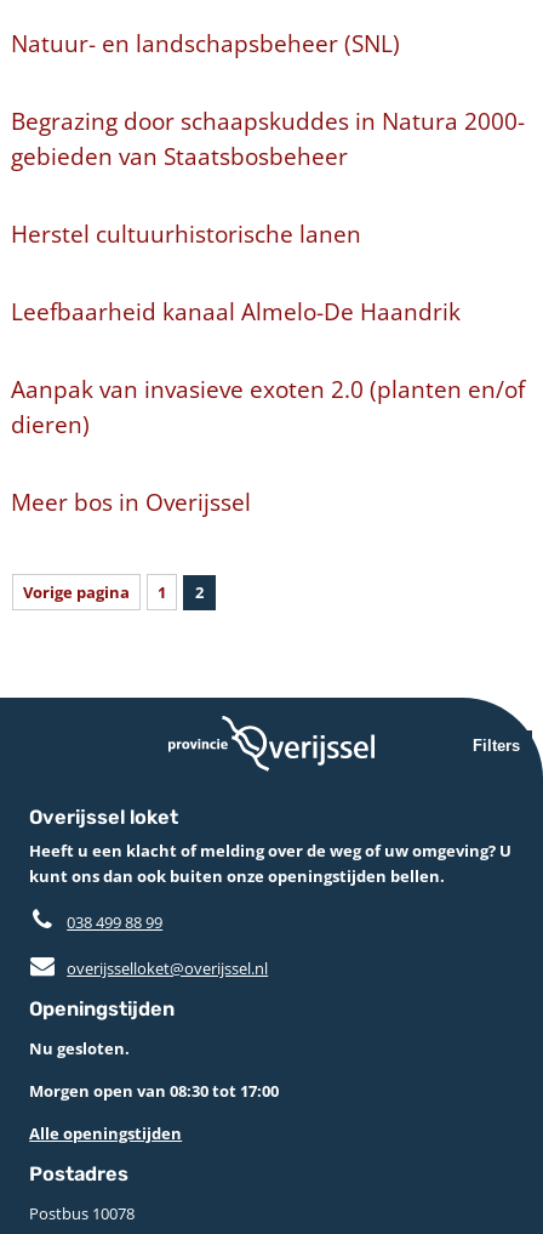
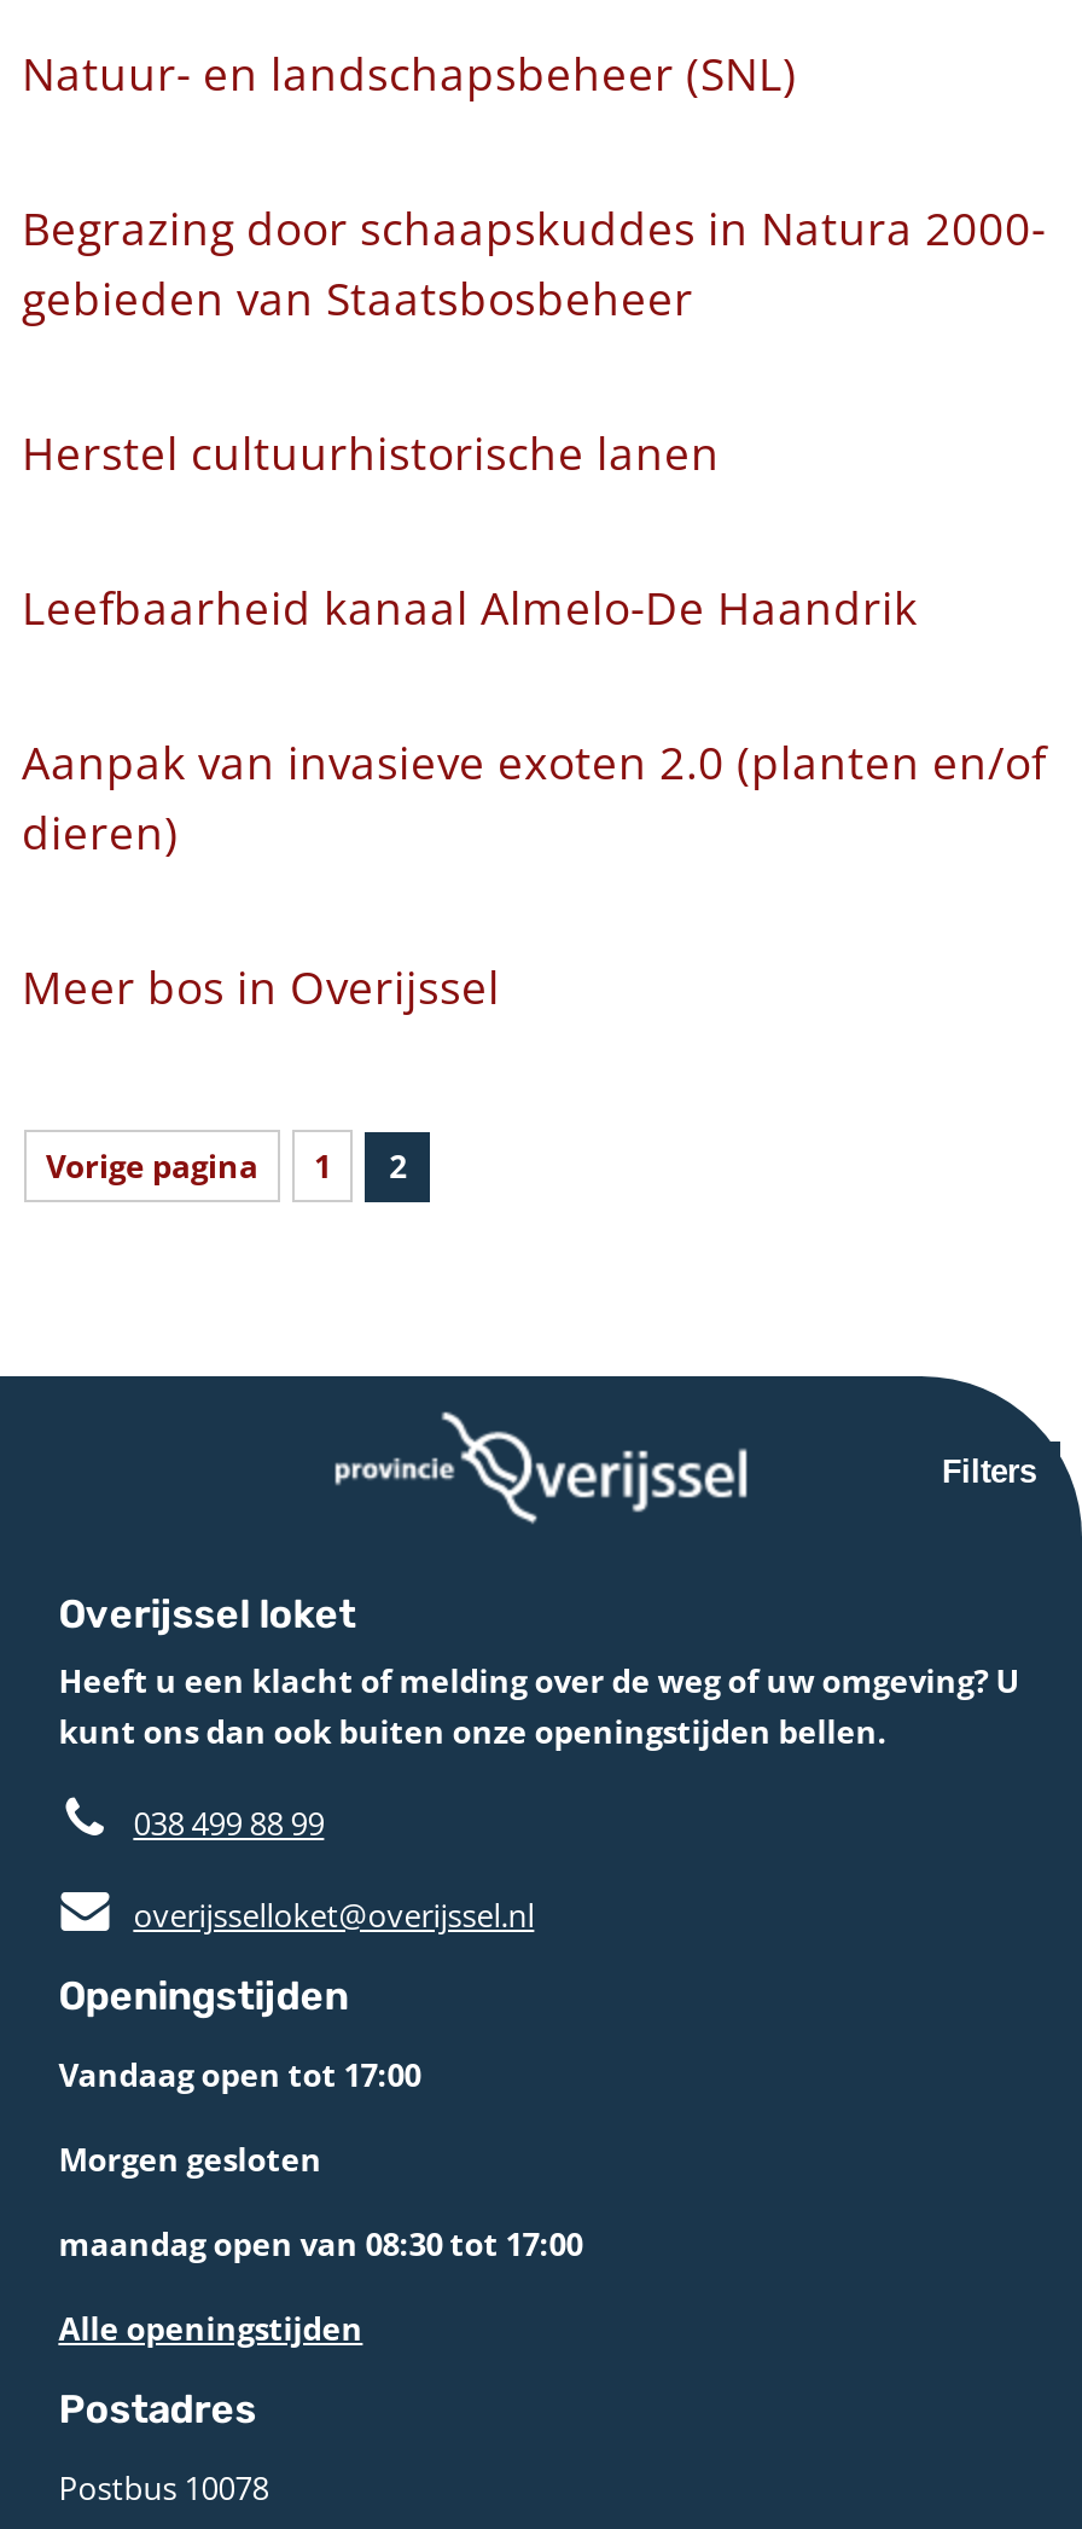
- Nu gesloten.
- Morgen open van 08:30 tot 17:00
+ Vandaag open tot 17:00
+ Morgen gesloten
+ maandag open van 08:30 tot 17:00
